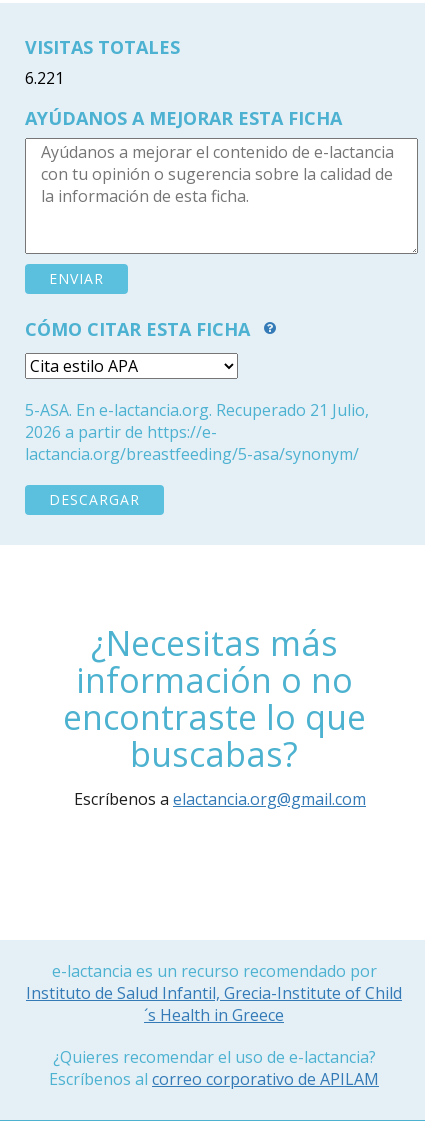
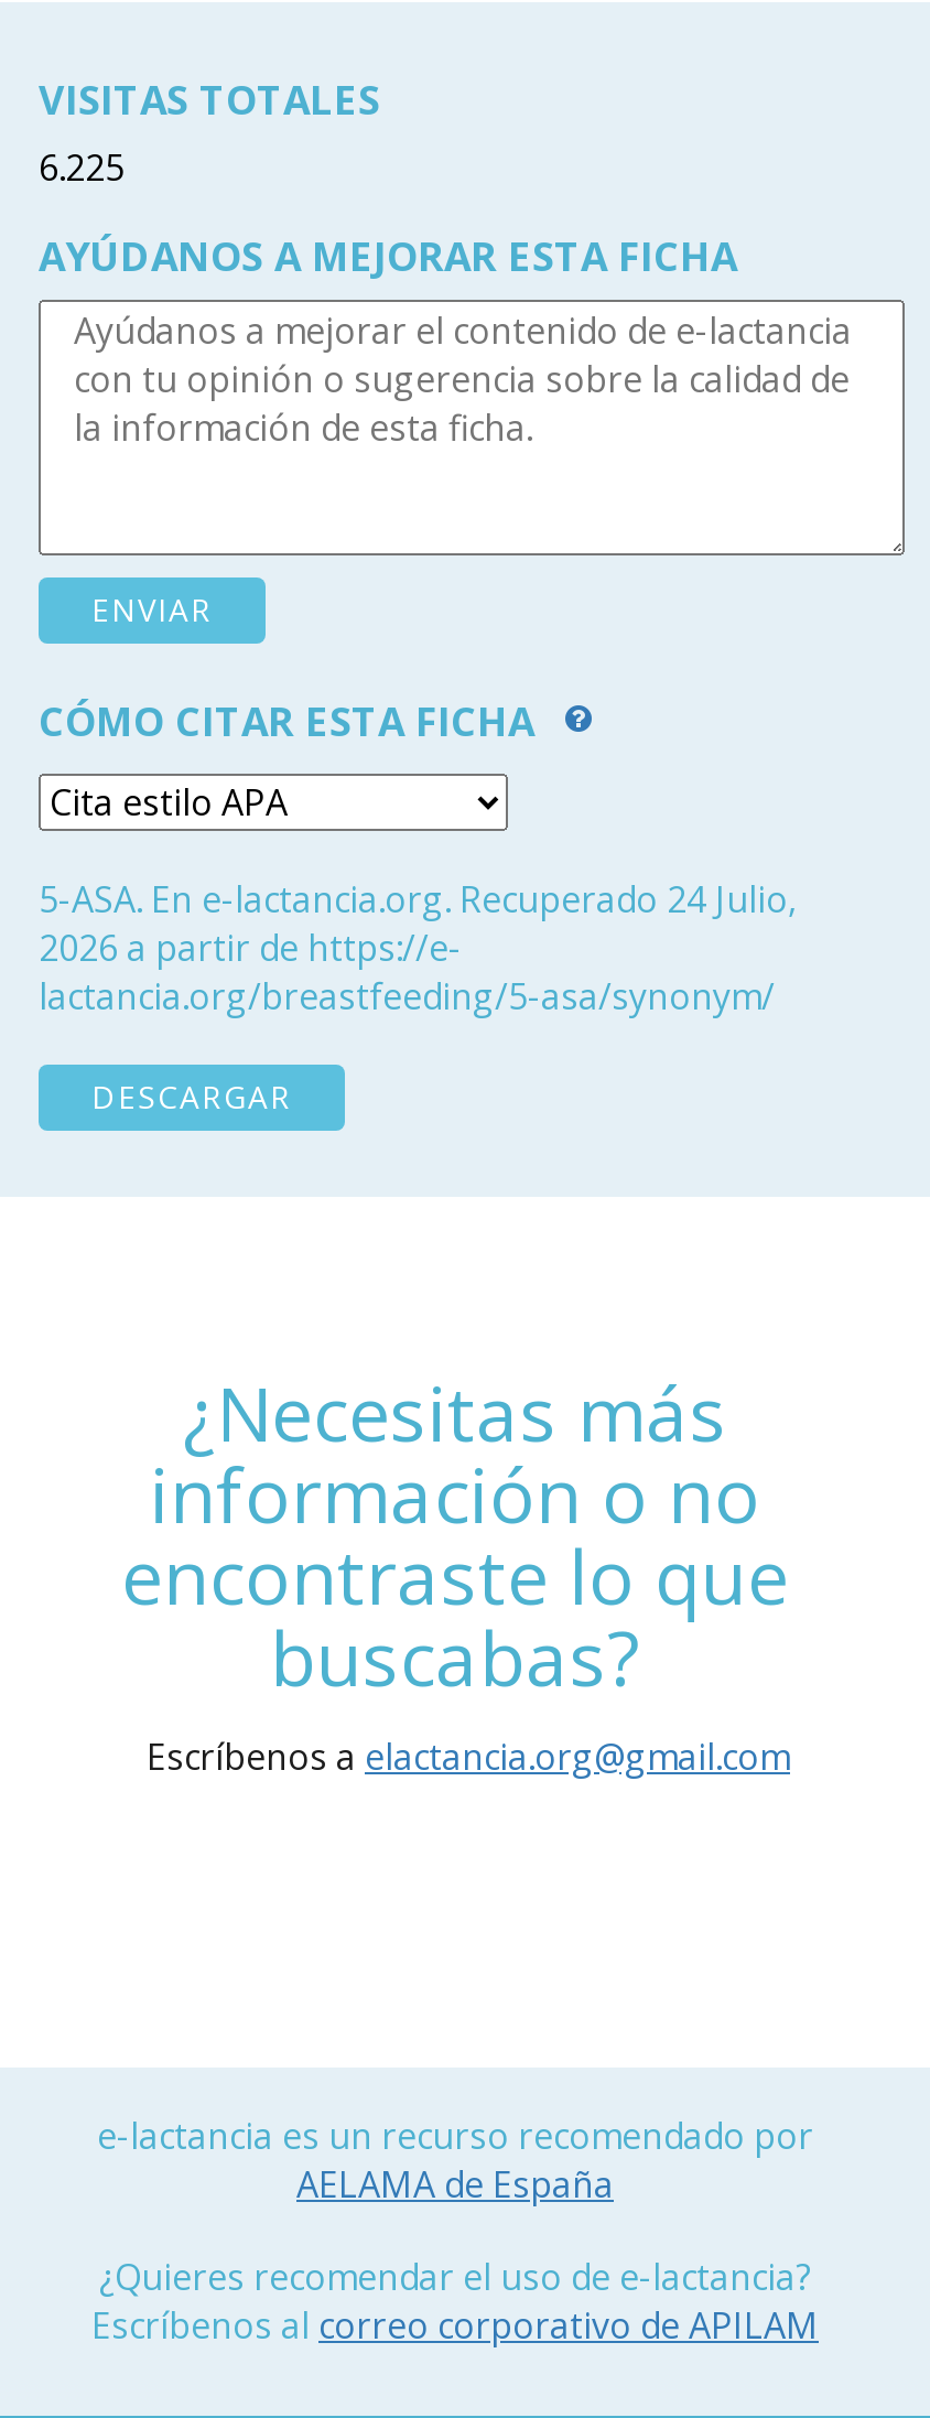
- 6.221
+ 6.225

- 5-ASA. En e-lactancia.org. Recuperado 21 Julio,
+ 5-ASA. En e-lactancia.org. Recuperado 24 Julio,

- Instituto de Salud Infantil, Grecia-Institute of Child
- ´s Health in Greece
+ AELAMA de España
